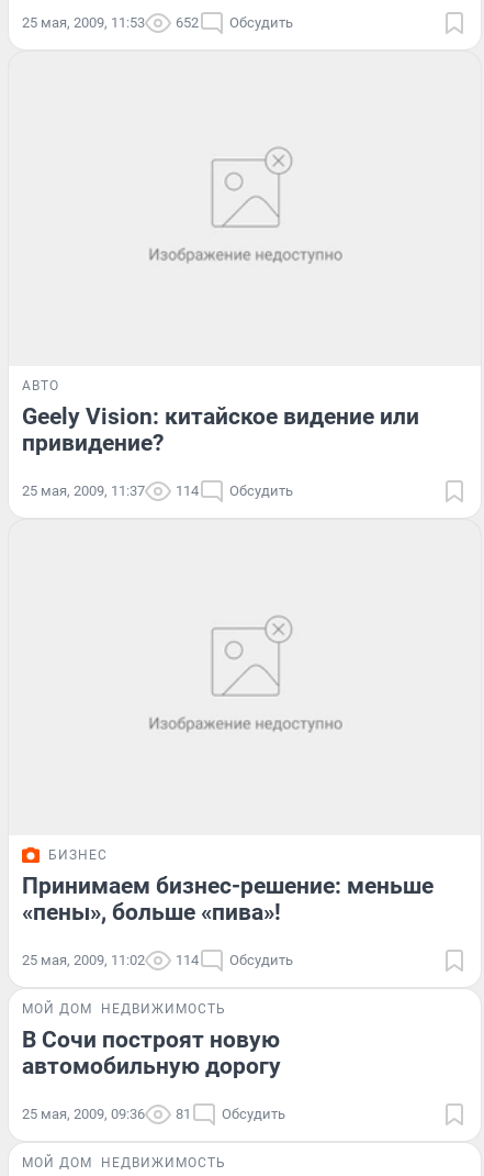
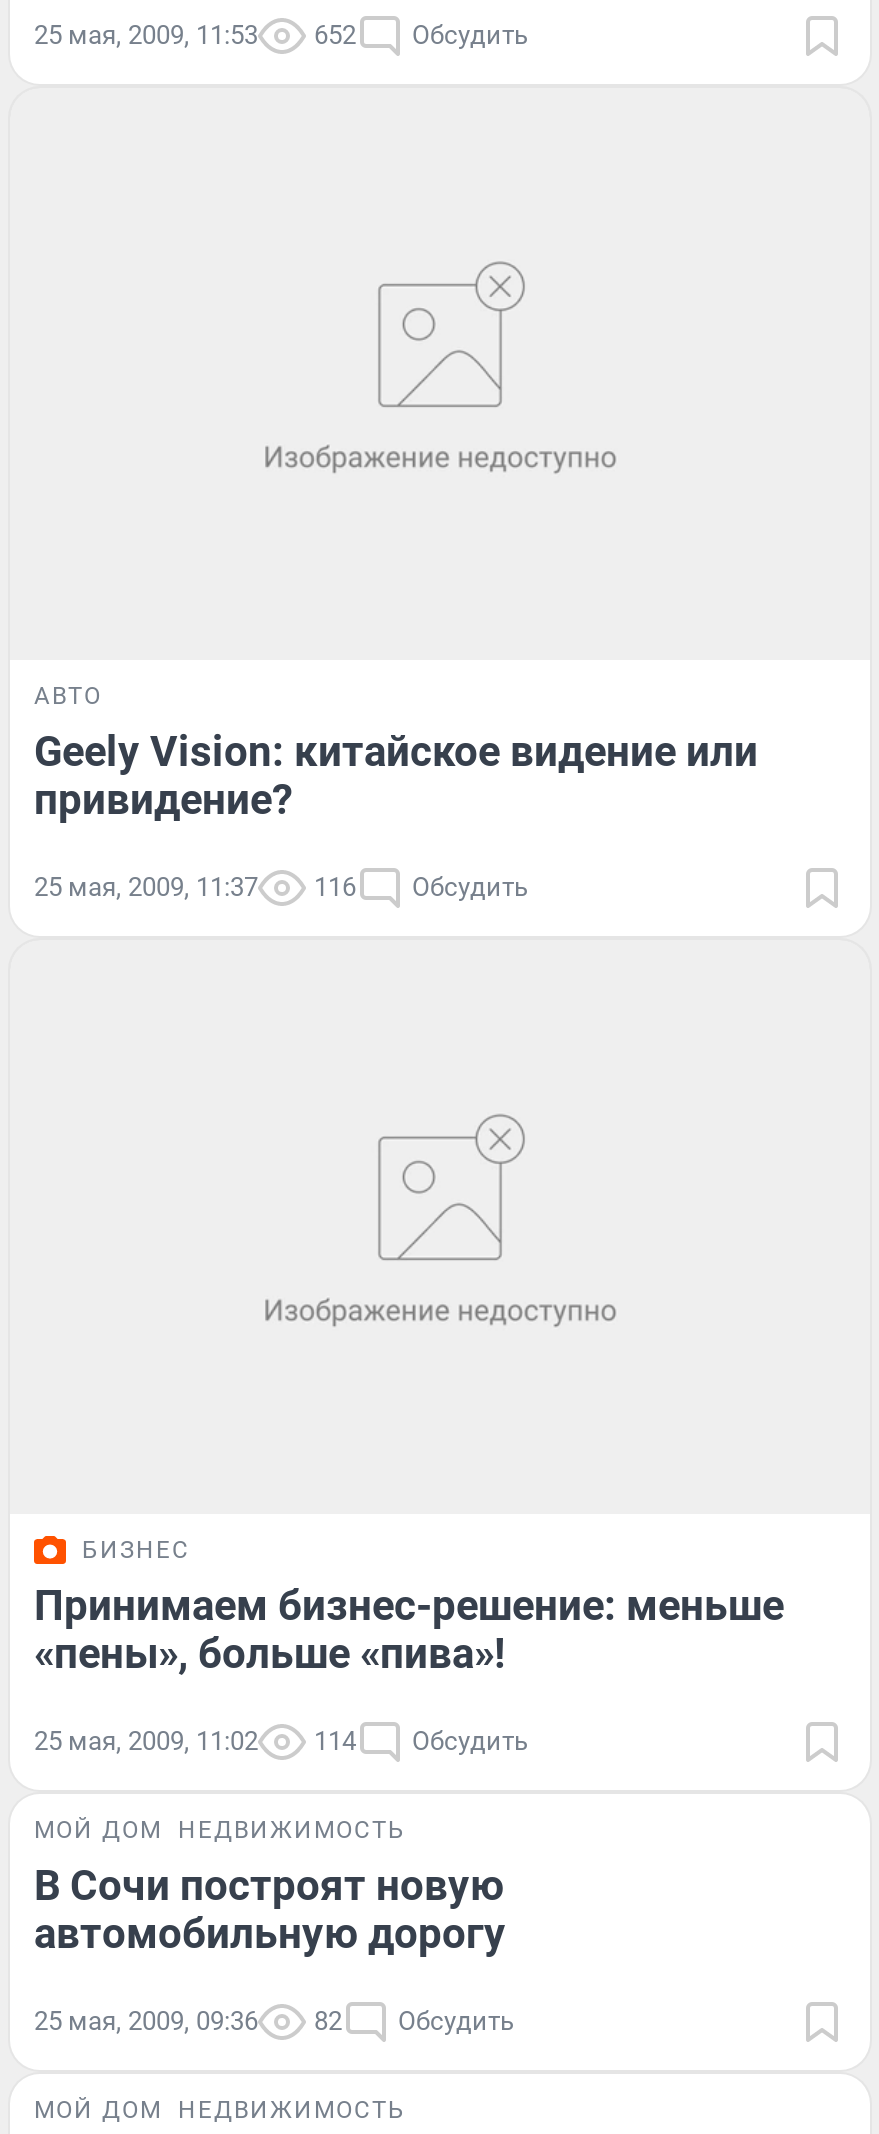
- 25 мая, 2009, 11:37 114 Обсудить
+ 25 мая, 2009, 11:37 116 Обсудить

- 25 мая, 2009, 09:36 81 Обсудить
+ 25 мая, 2009, 09:36 82 Обсудить
